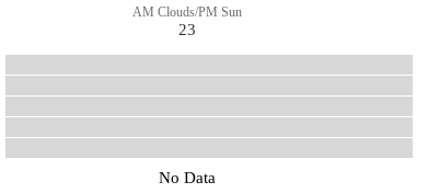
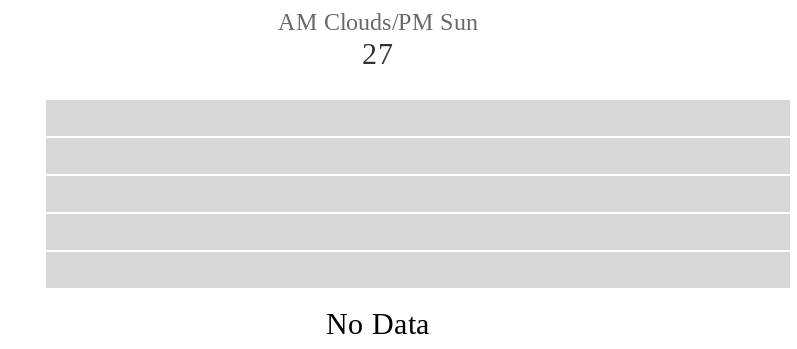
- 23
+ 27
